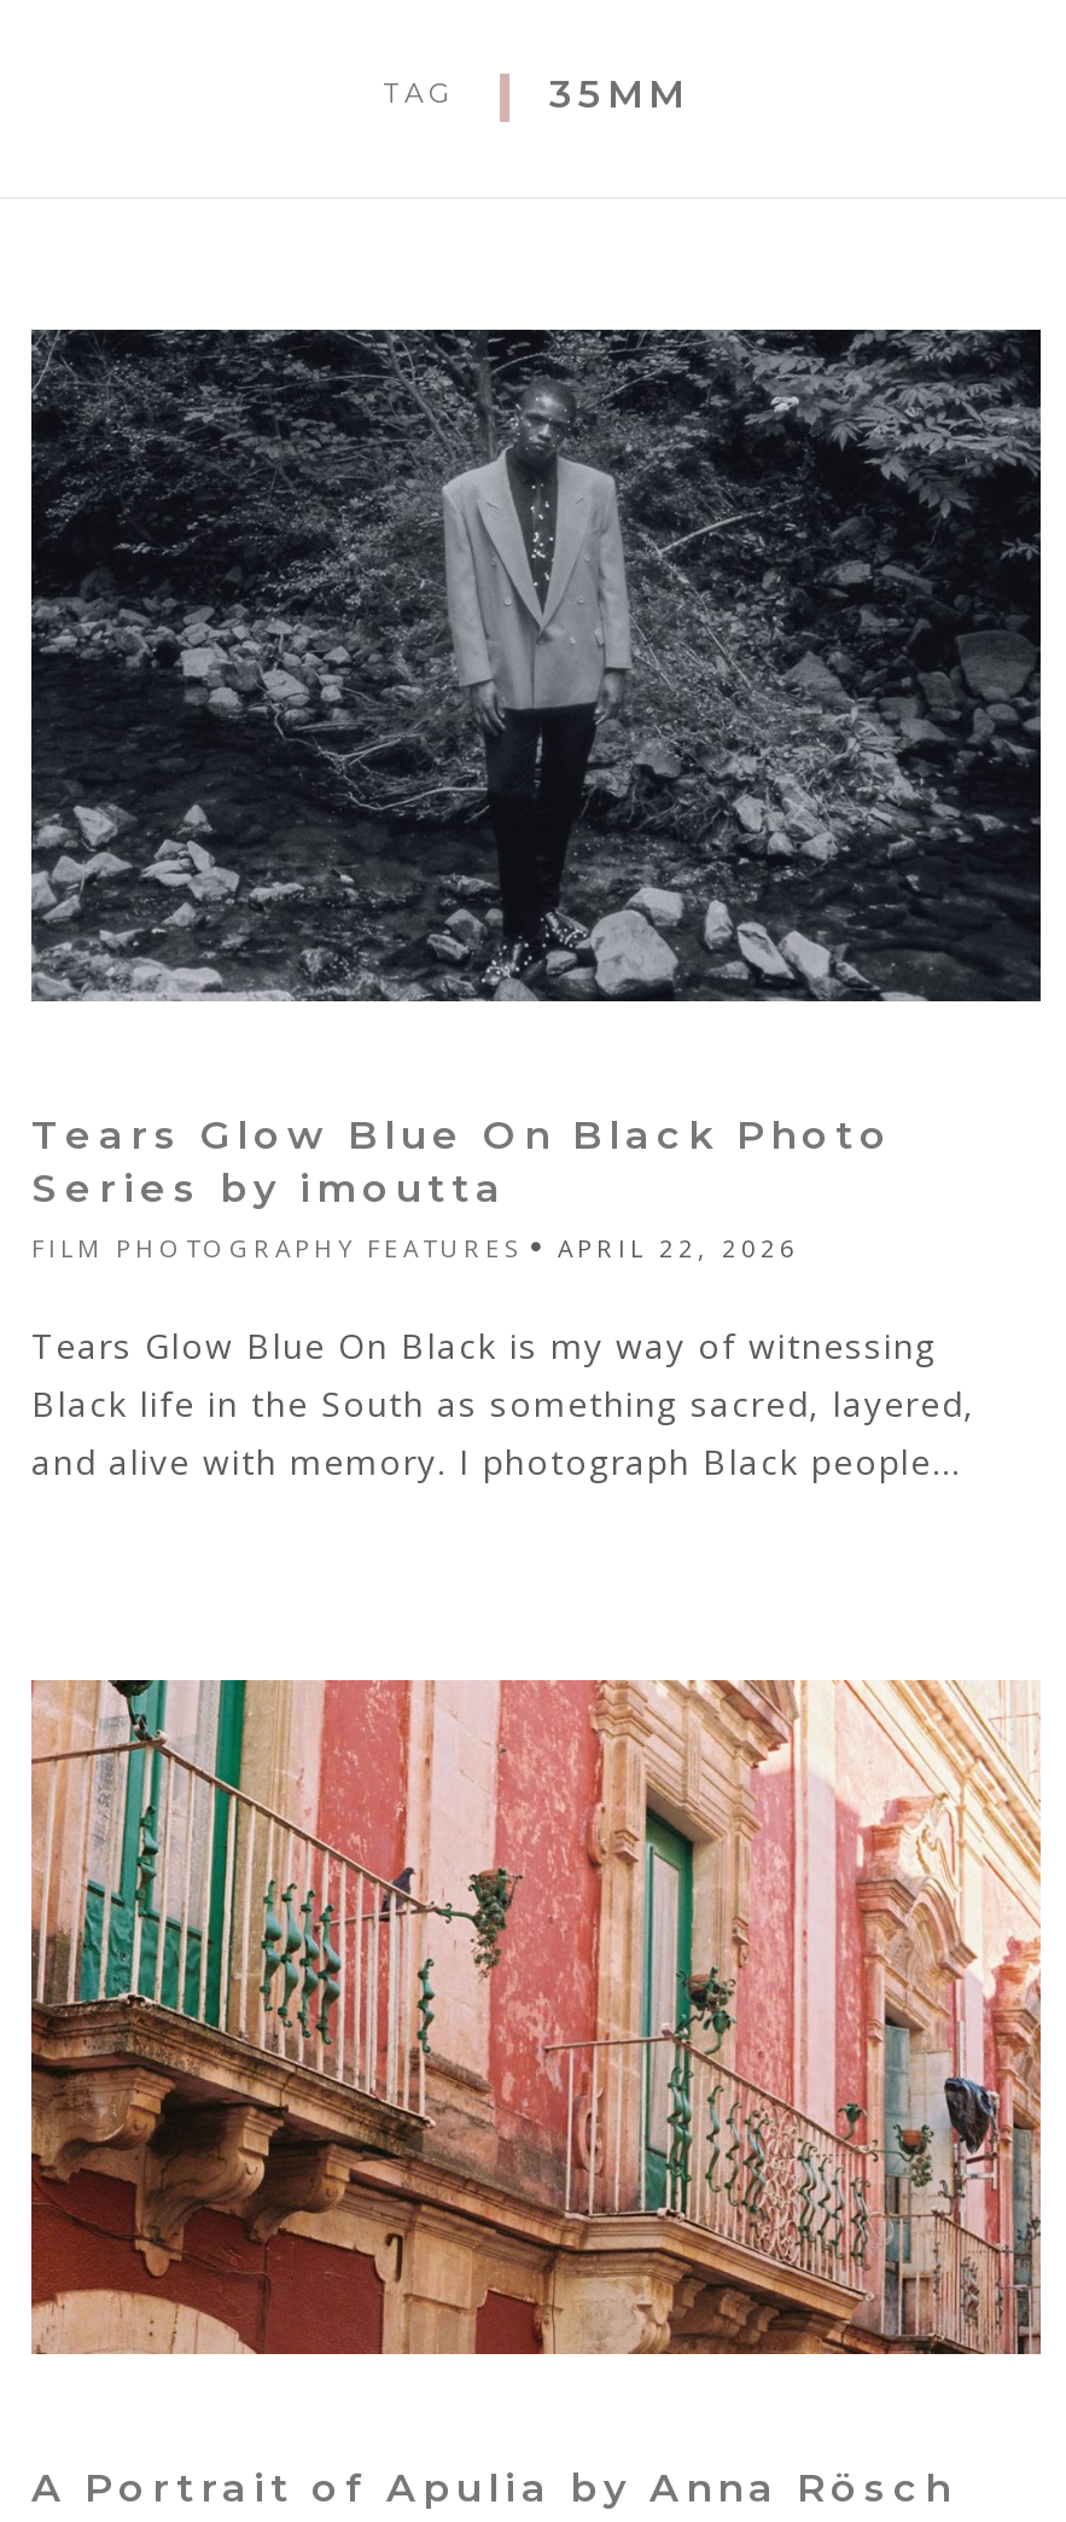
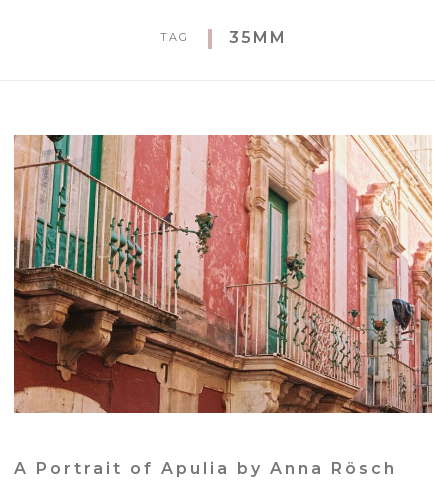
- [image]

- Tears Glow Blue On Black Photo
- Series by imoutta
- FILM PHOTOGRAPHY FEATURES
- APRIL 22, 2026
- Tears Glow Blue On Black is my way of witnessing
- Black life in the South as something sacred, layered,
- and alive with memory. I photograph Black people...
